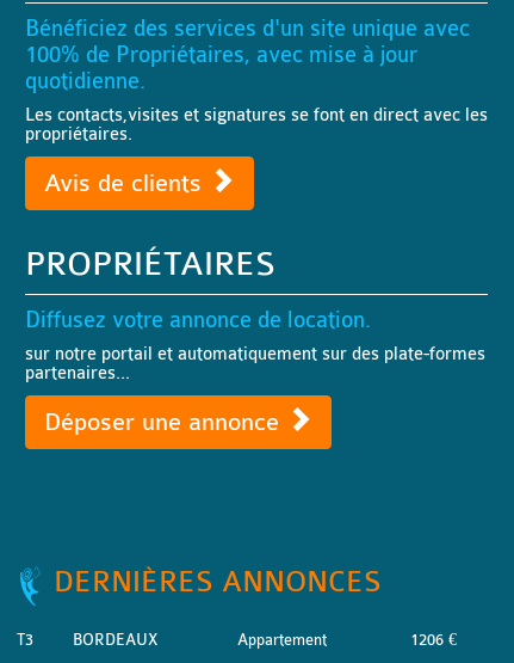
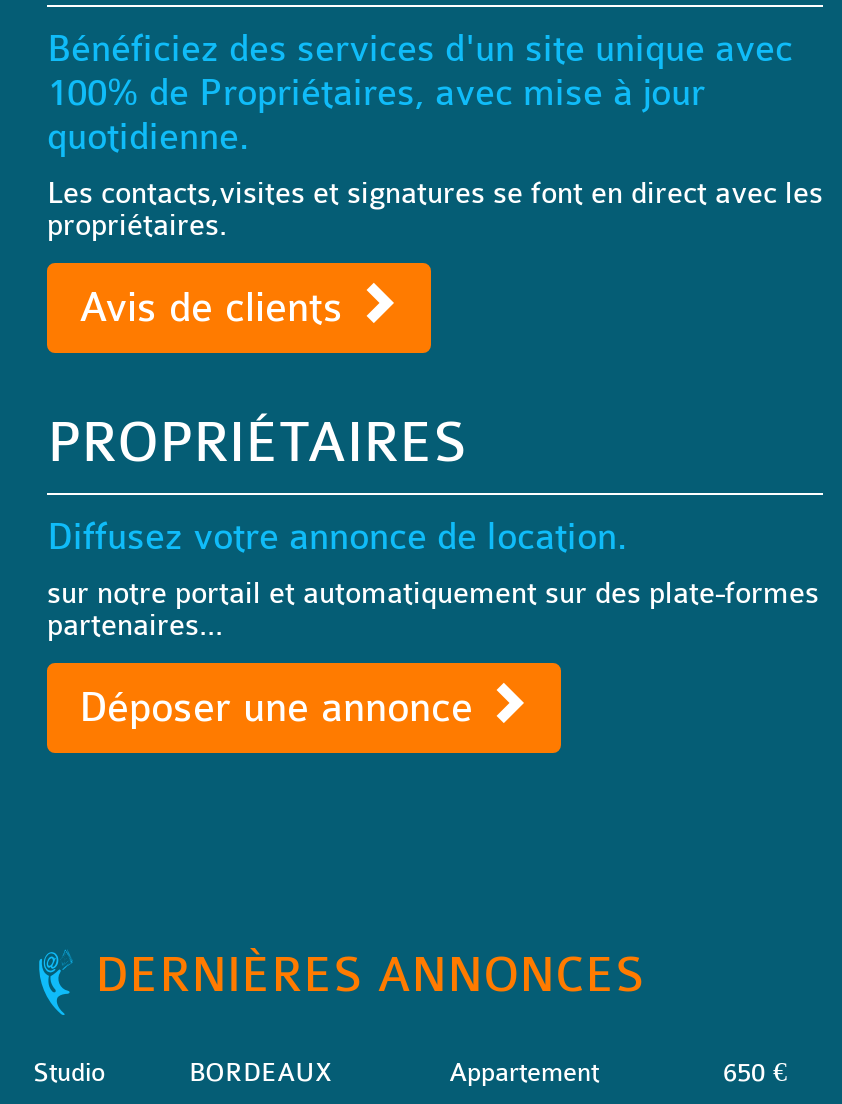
- T3
+ Studio

- 1206 €
+ 650 €
